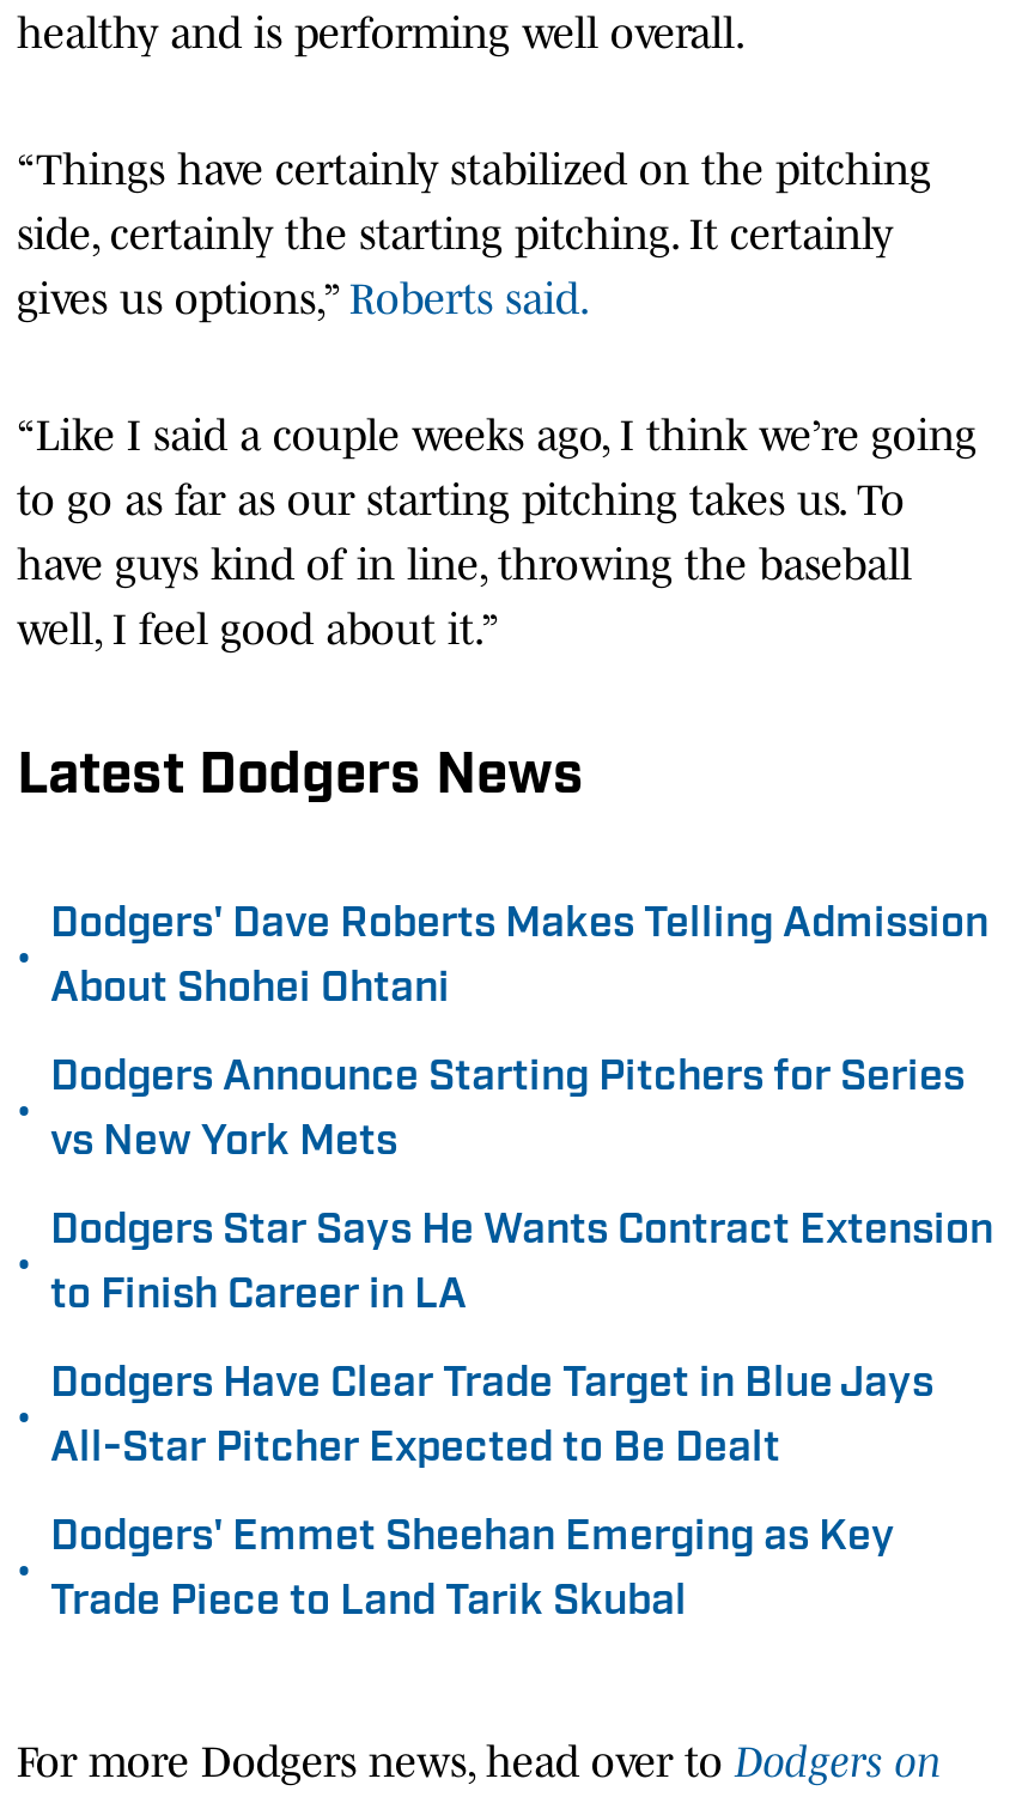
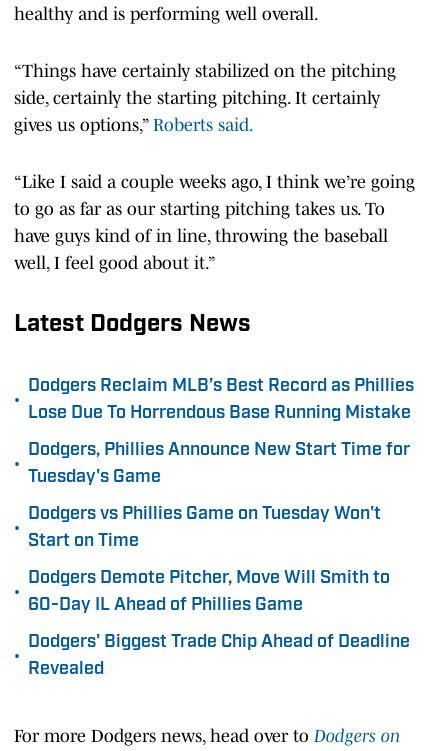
- Dodgers' Dave Roberts Makes Telling Admission
- About Shohei Ohtani
+ Dodgers Reclaim MLB’s Best Record as Phillies
+ Lose Due To Horrendous Base Running Mistake

- Dodgers Announce Starting Pitchers for Series
- vs New York Mets
+ Dodgers, Phillies Announce New Start Time for
+ Tuesday's Game

- Dodgers Star Says He Wants Contract Extension
- to Finish Career in LA
+ Dodgers vs Phillies Game on Tuesday Won't
+ Start on Time

- Dodgers Have Clear Trade Target in Blue Jays
- All-Star Pitcher Expected to Be Dealt
+ Dodgers Demote Pitcher, Move Will Smith to
+ 60-Day IL Ahead of Phillies Game

- Dodgers' Emmet Sheehan Emerging as Key
- Trade Piece to Land Tarik Skubal
+ Dodgers' Biggest Trade Chip Ahead of Deadline
+ Revealed
